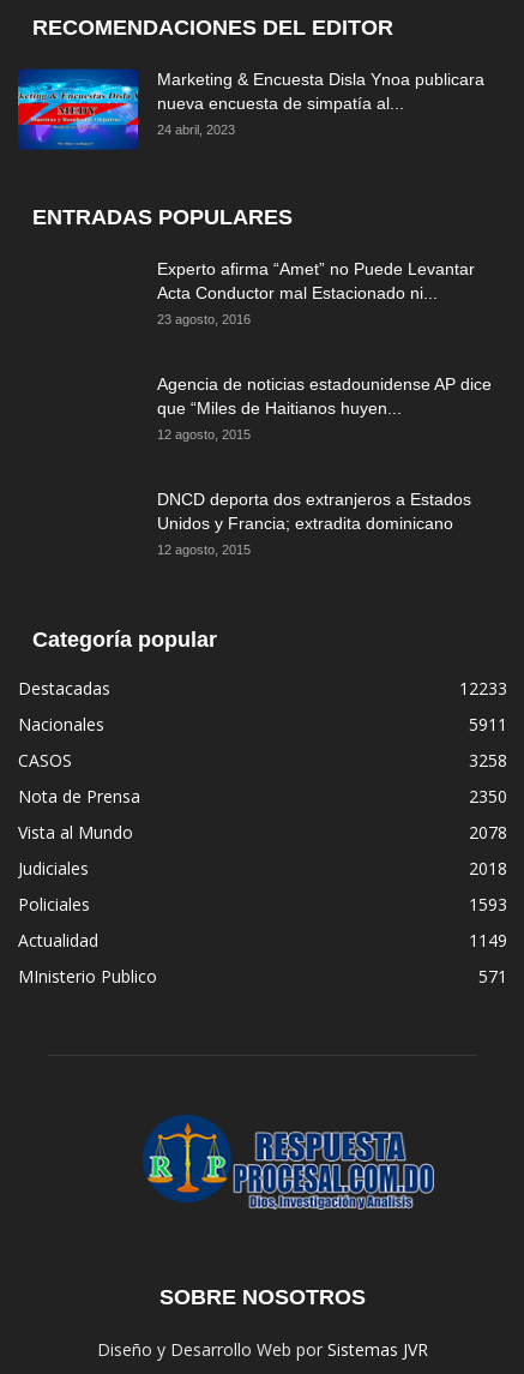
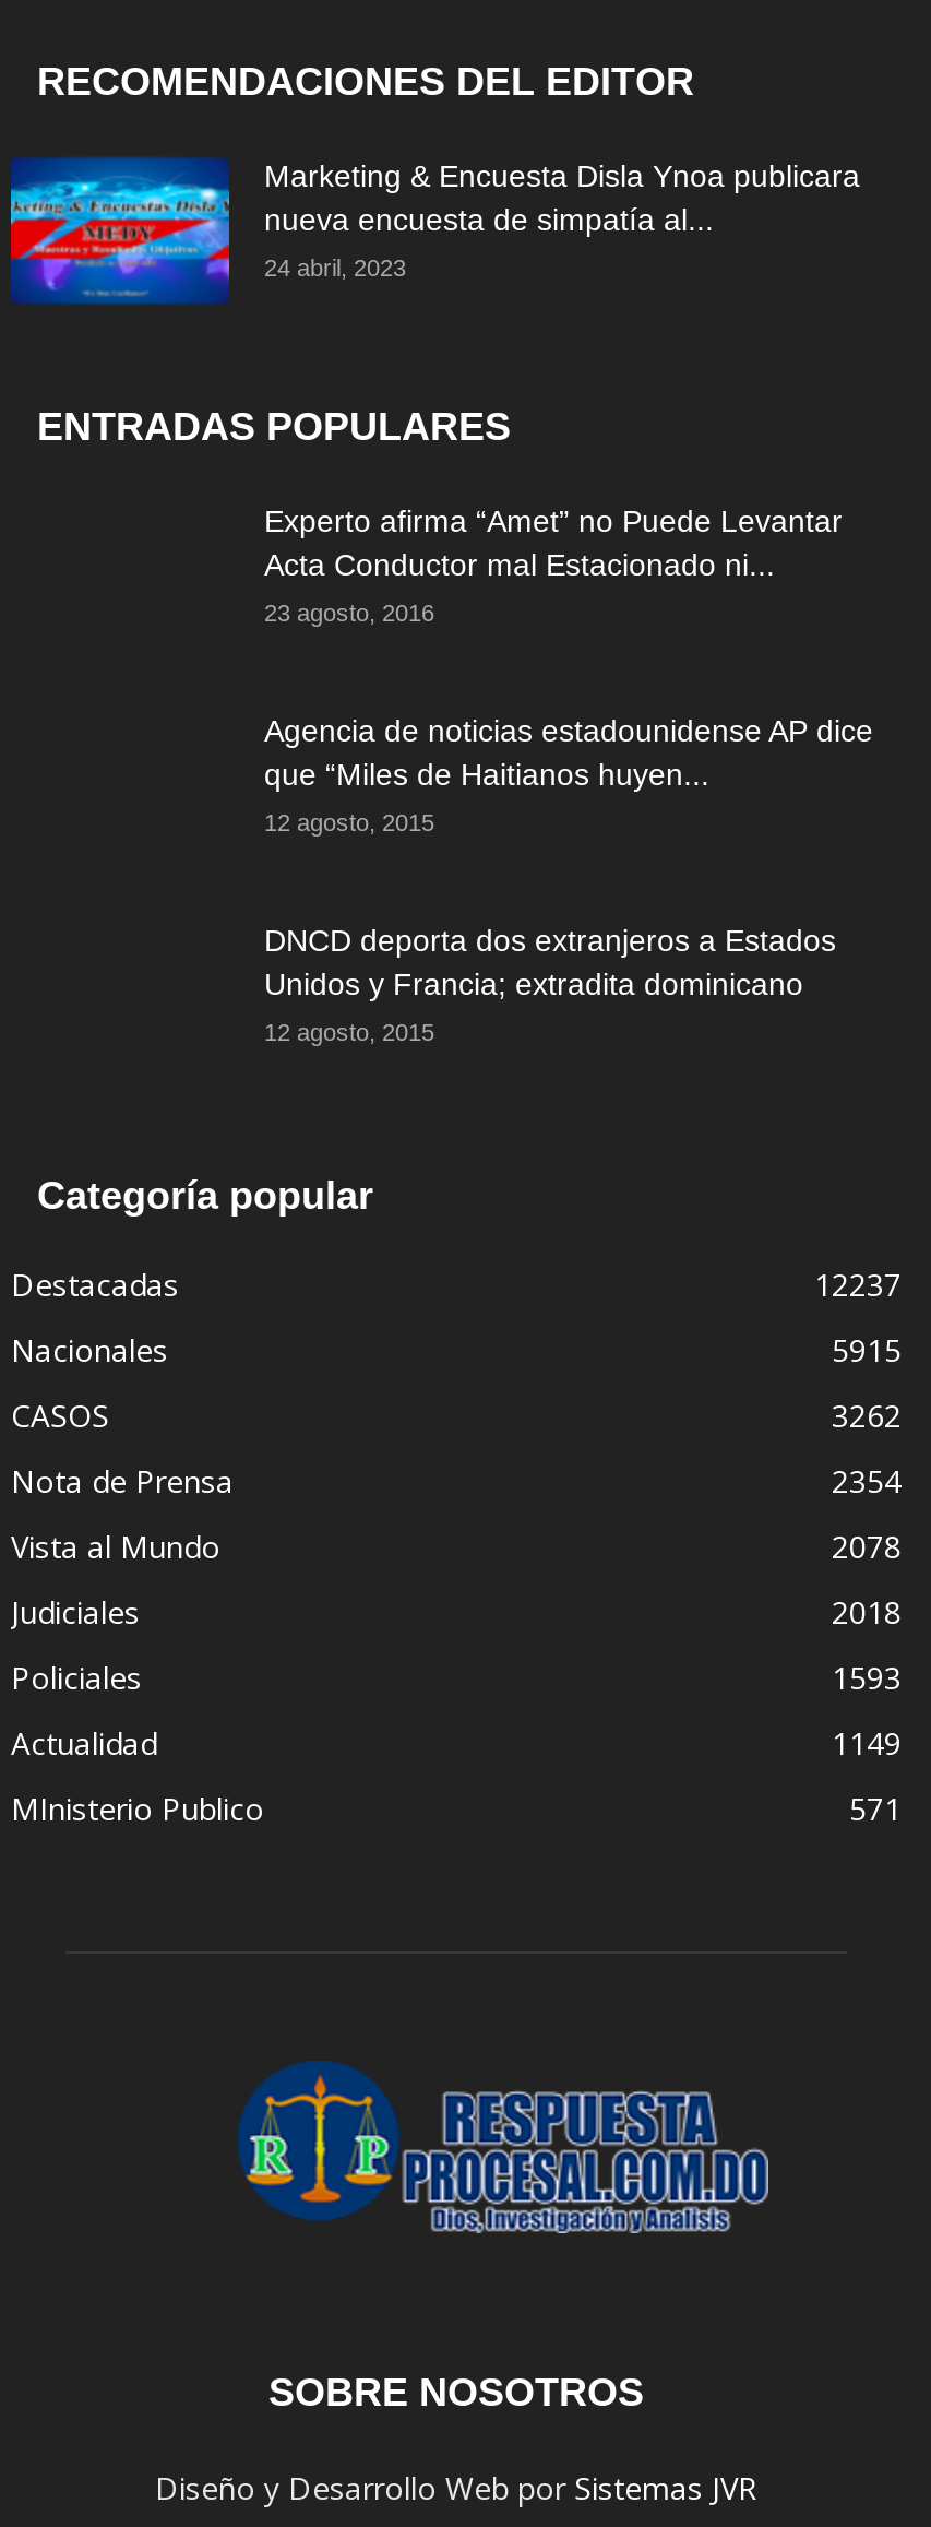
- 12233
+ 12237

- 5911
+ 5915

- 3258
+ 3262

- 2350
+ 2354
